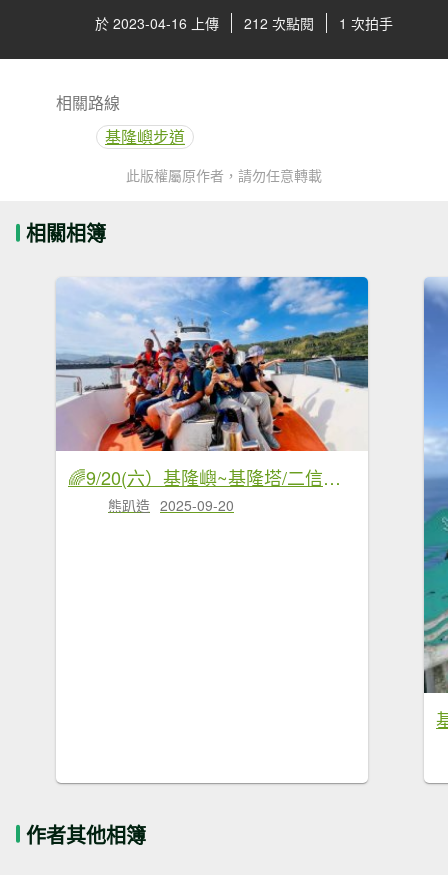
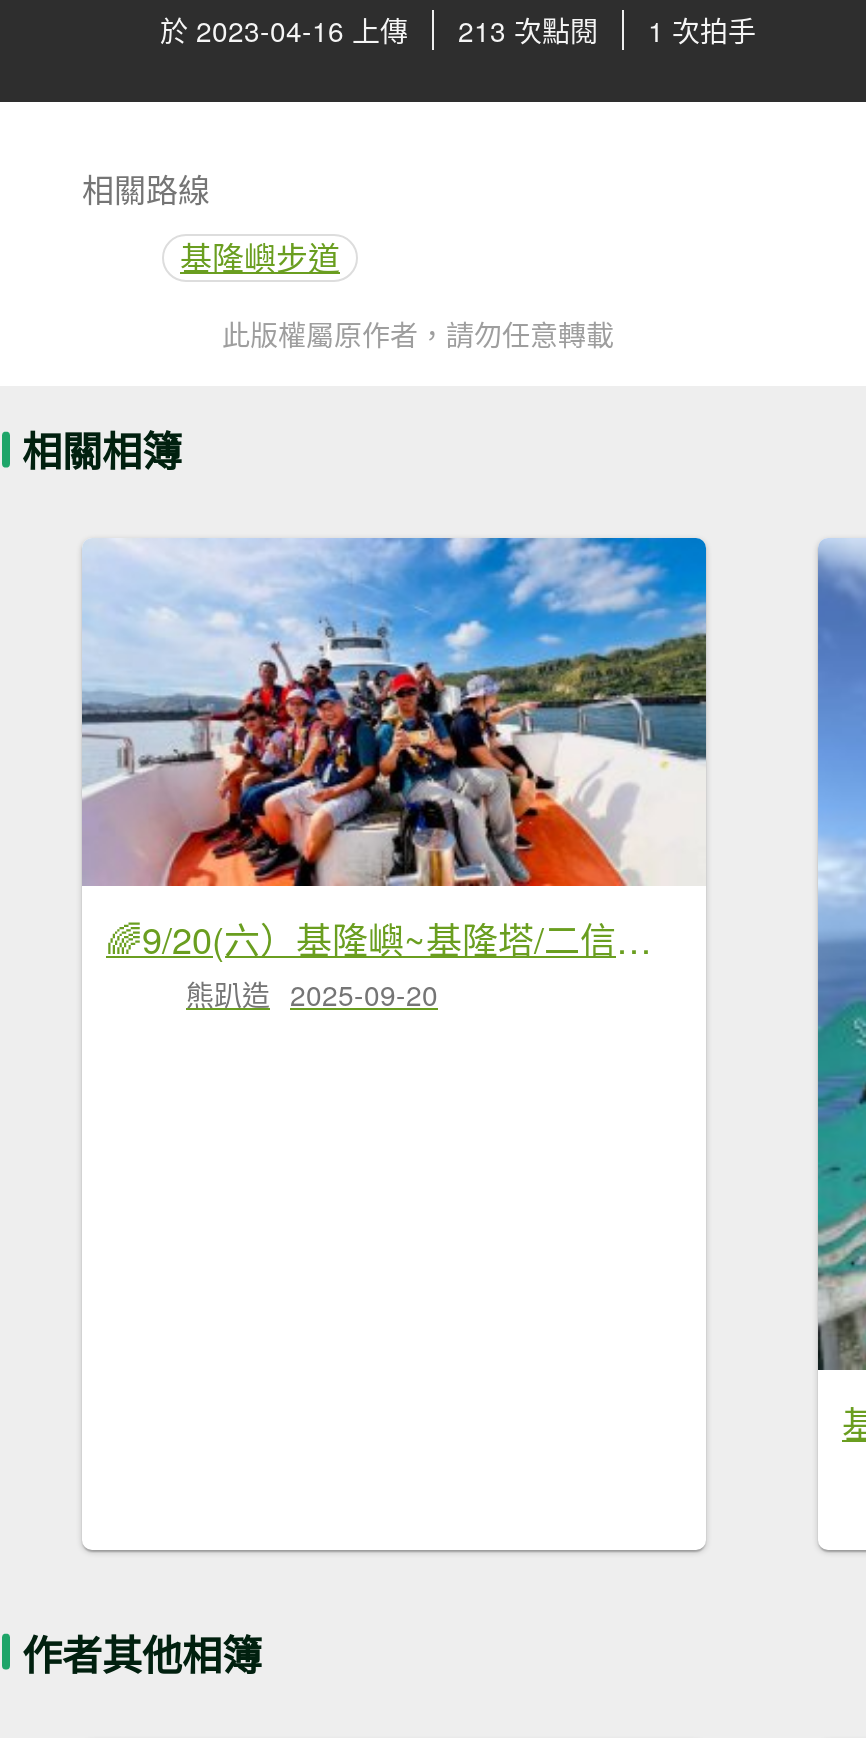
- 於 2023-04-16 上傳 212 次點閱 1 次拍手
+ 於 2023-04-16 上傳 213 次點閱 1 次拍手
